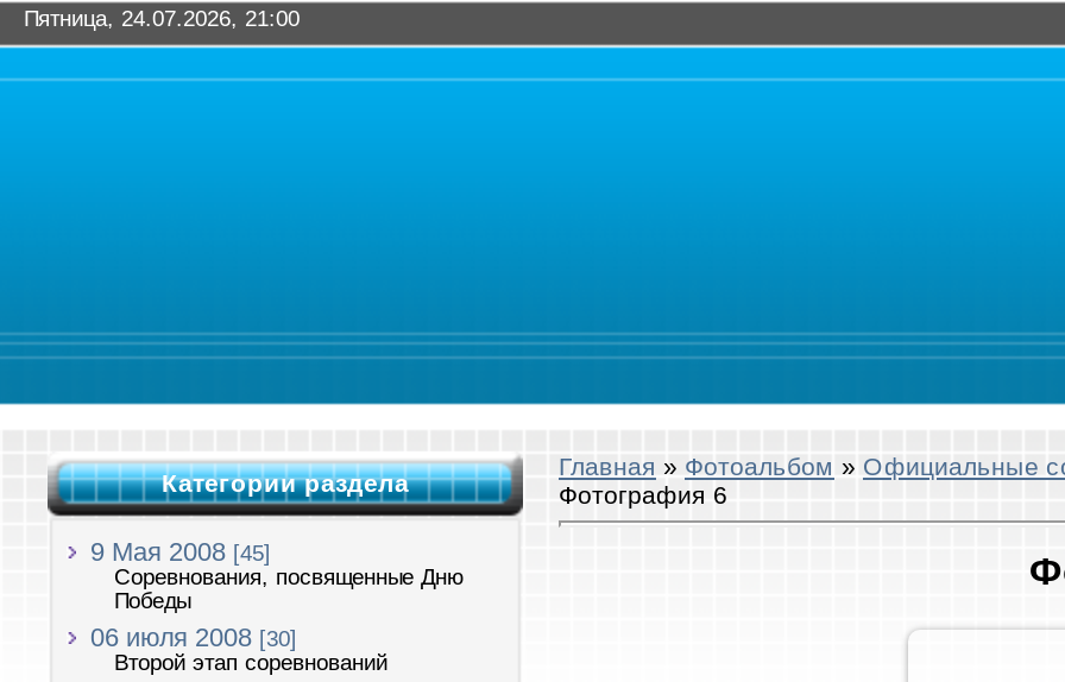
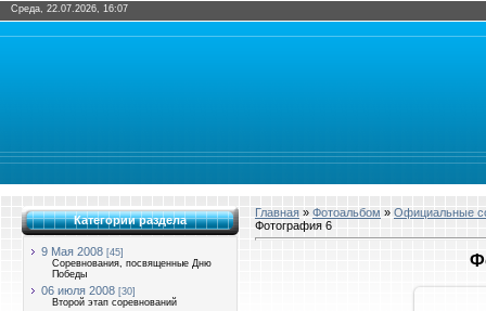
- Пятница, 24.07.2026, 21:00
+ Среда, 22.07.2026, 16:07
